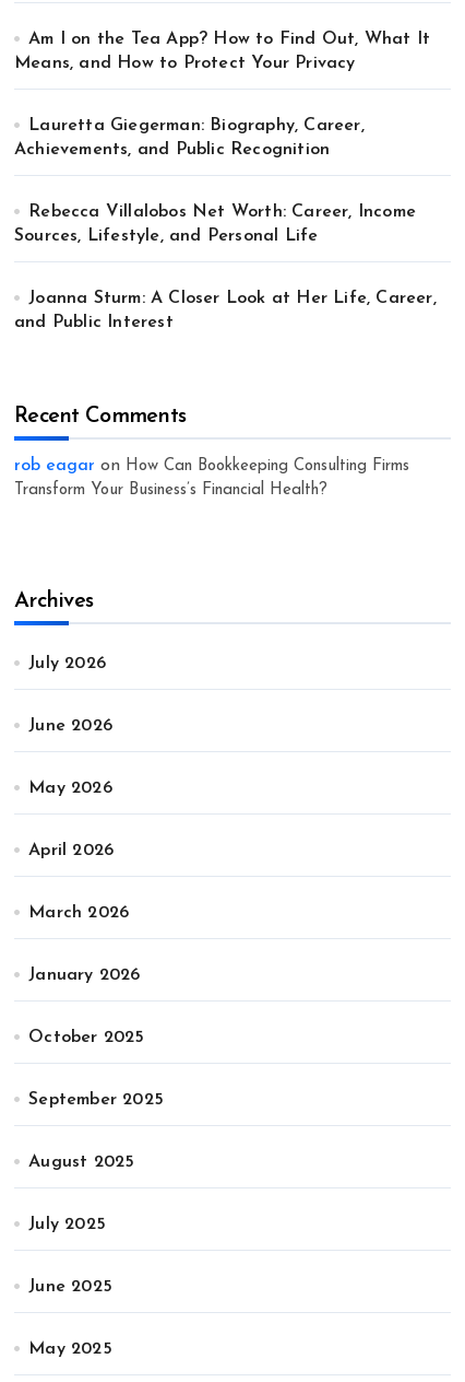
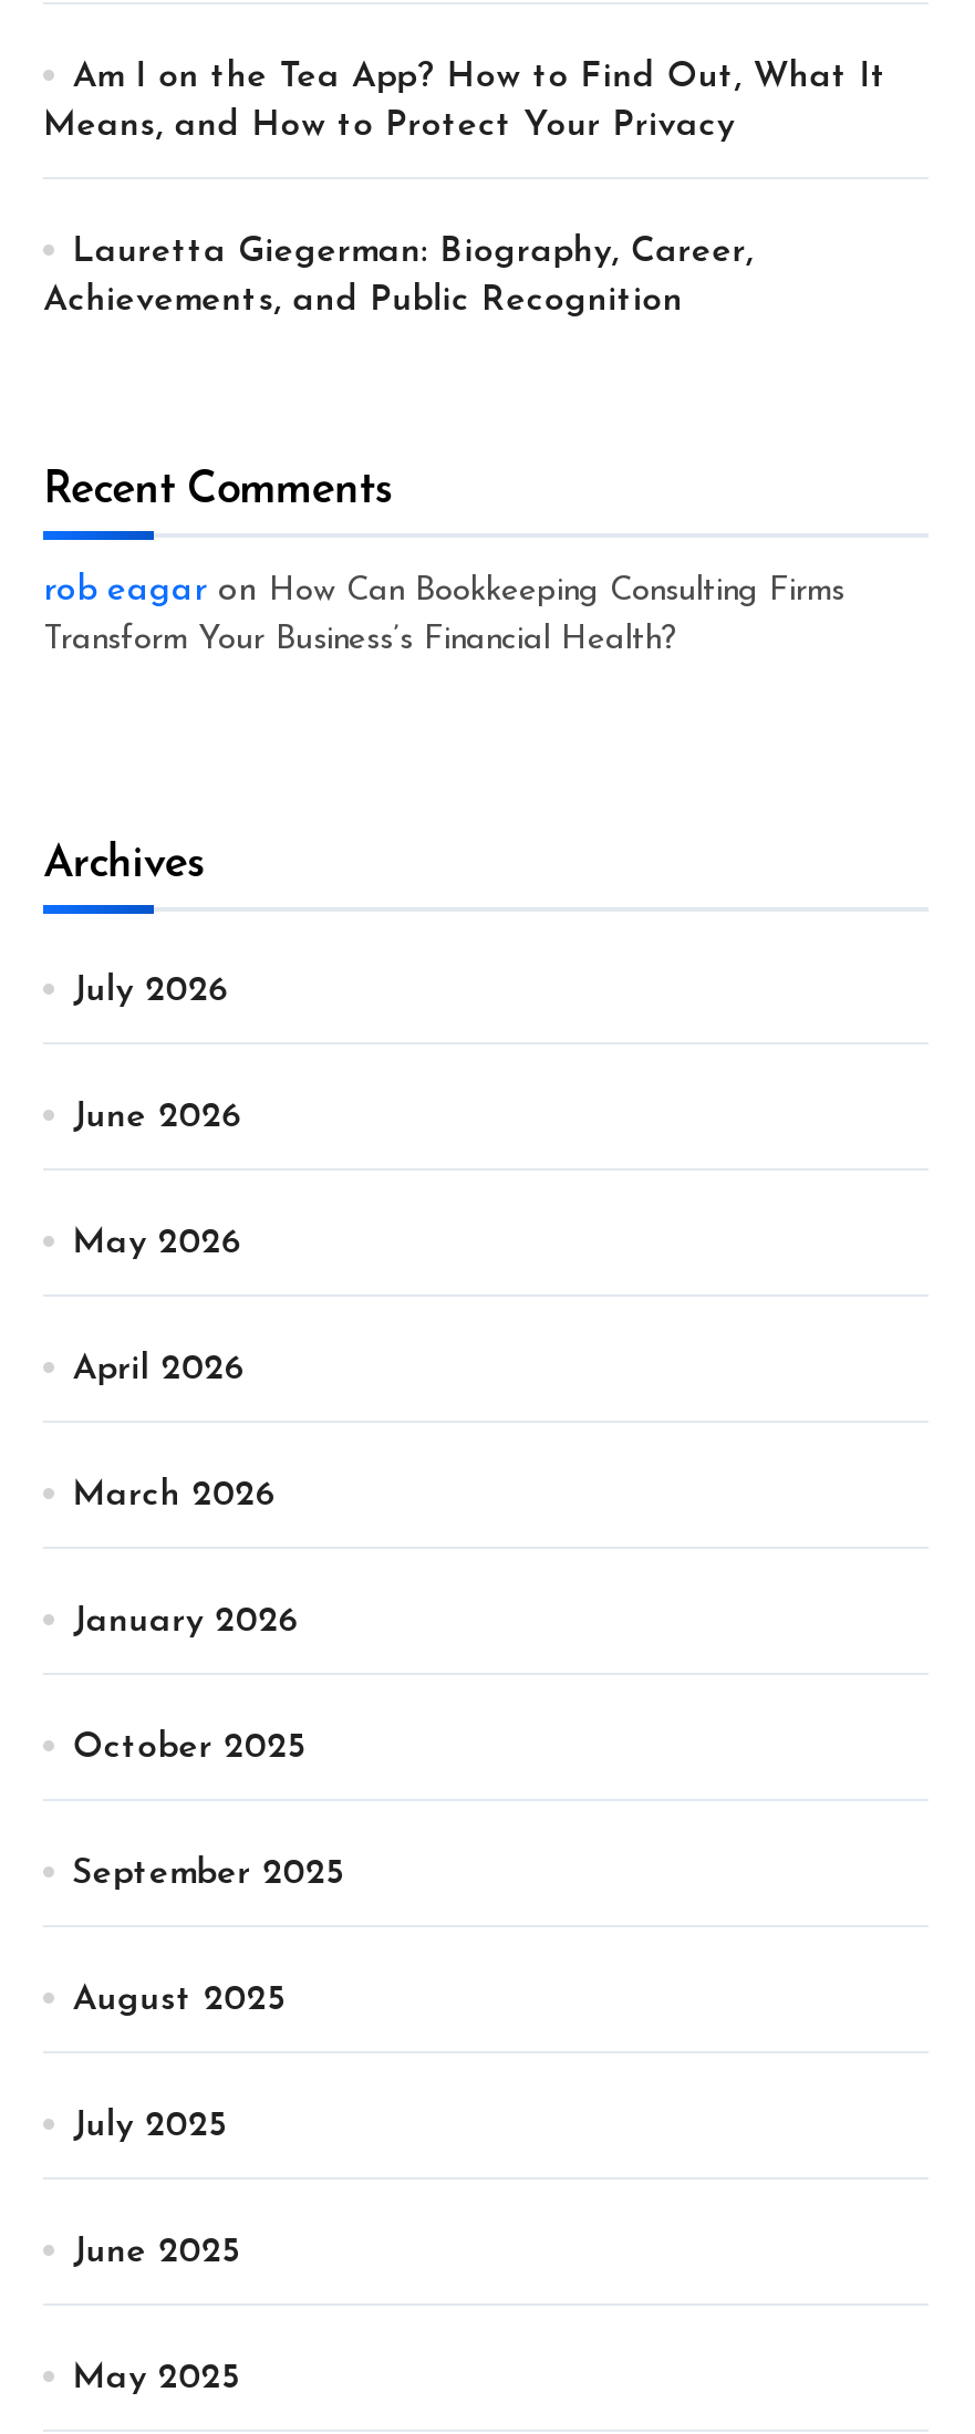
- Rebecca Villalobos Net Worth: Career, Income
- Sources, Lifestyle, and Personal Life

- Joanna Sturm: A Closer Look at Her Life, Career,
- and Public Interest
